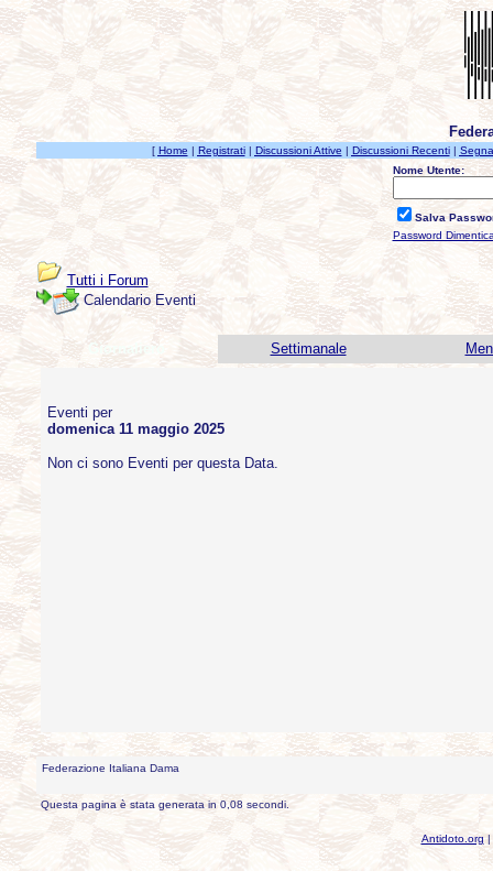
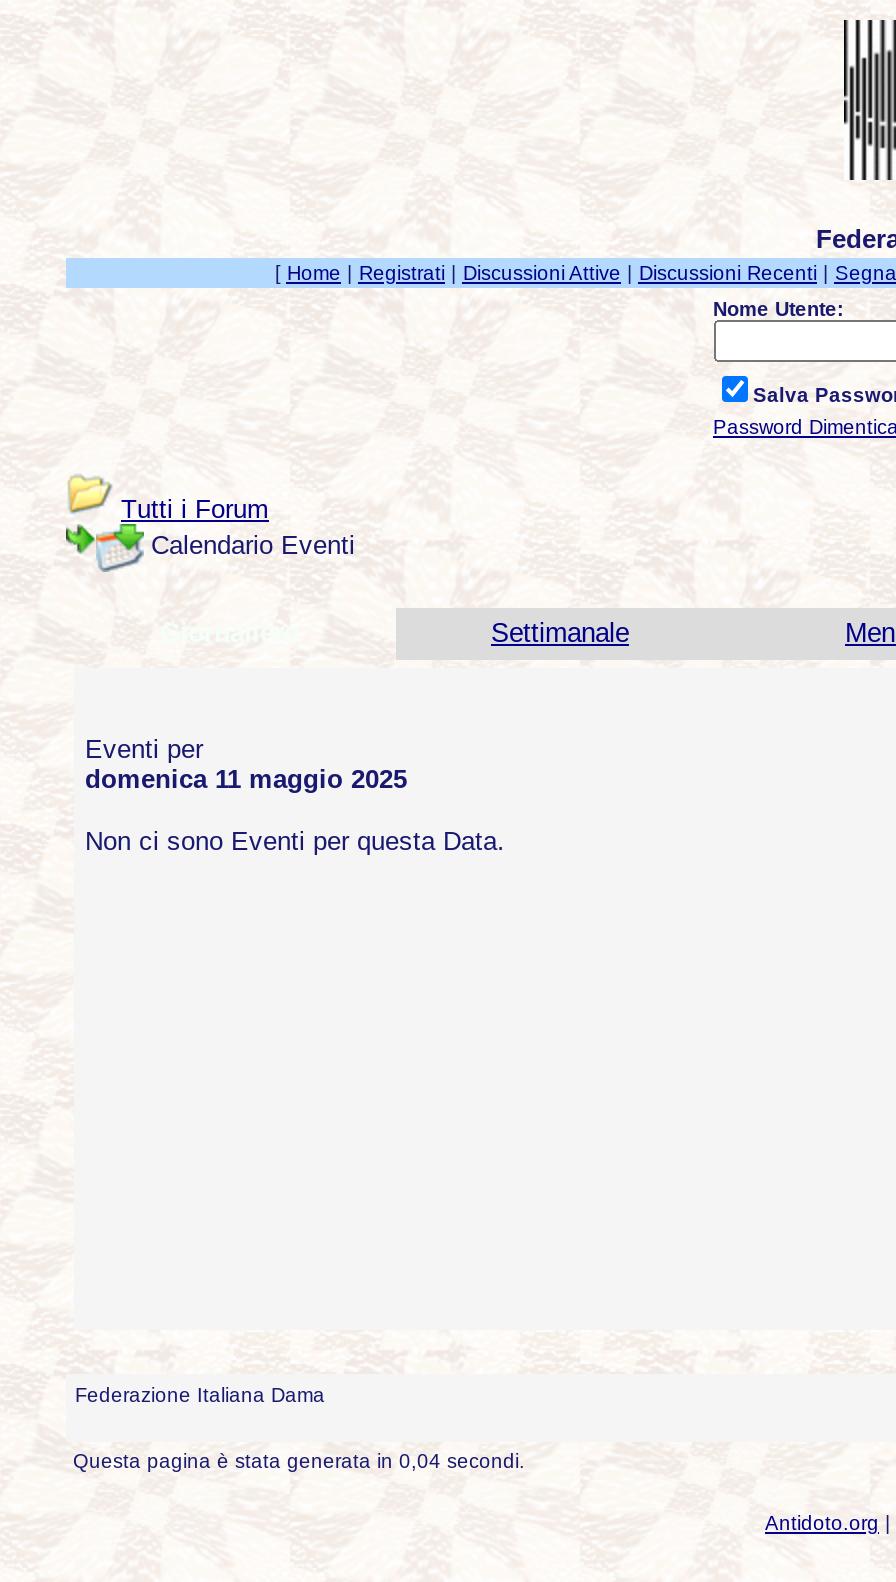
- Questa pagina è stata generata in 0,08 secondi.
+ Questa pagina è stata generata in 0,04 secondi.
